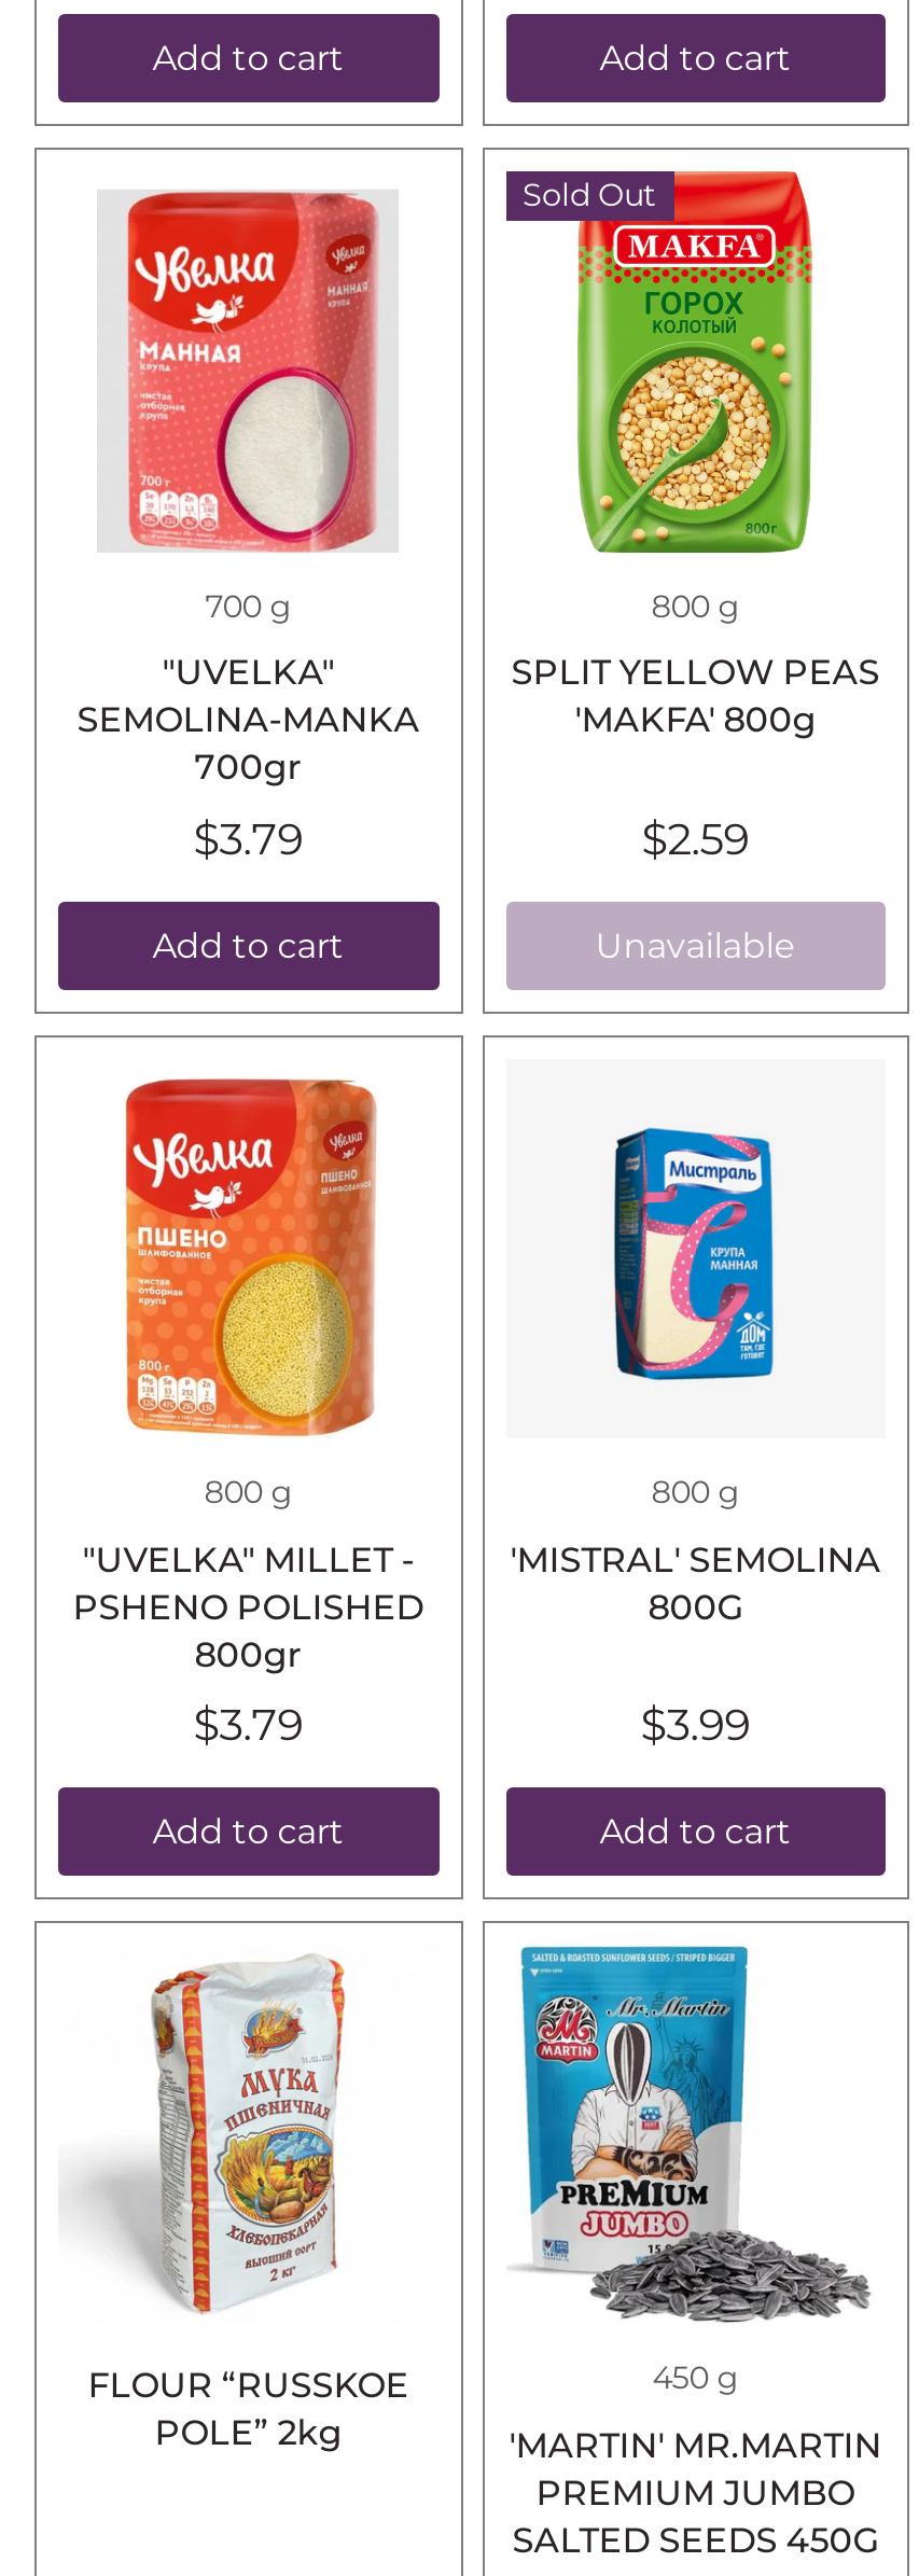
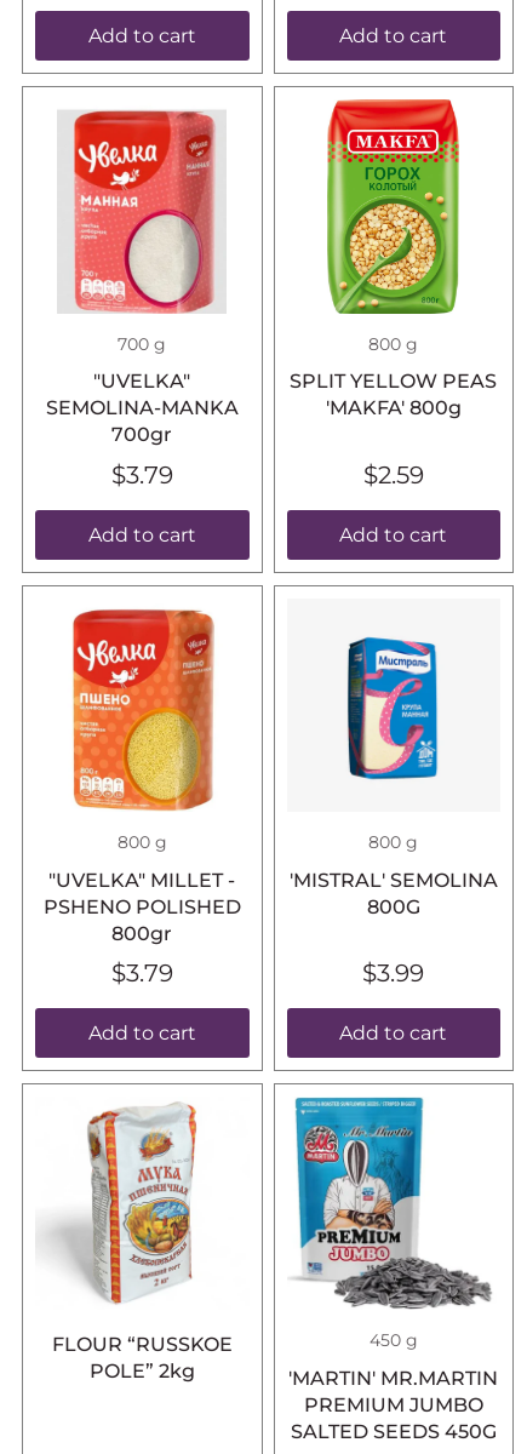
- Sold Out

- Unavailable
+ Add to cart
